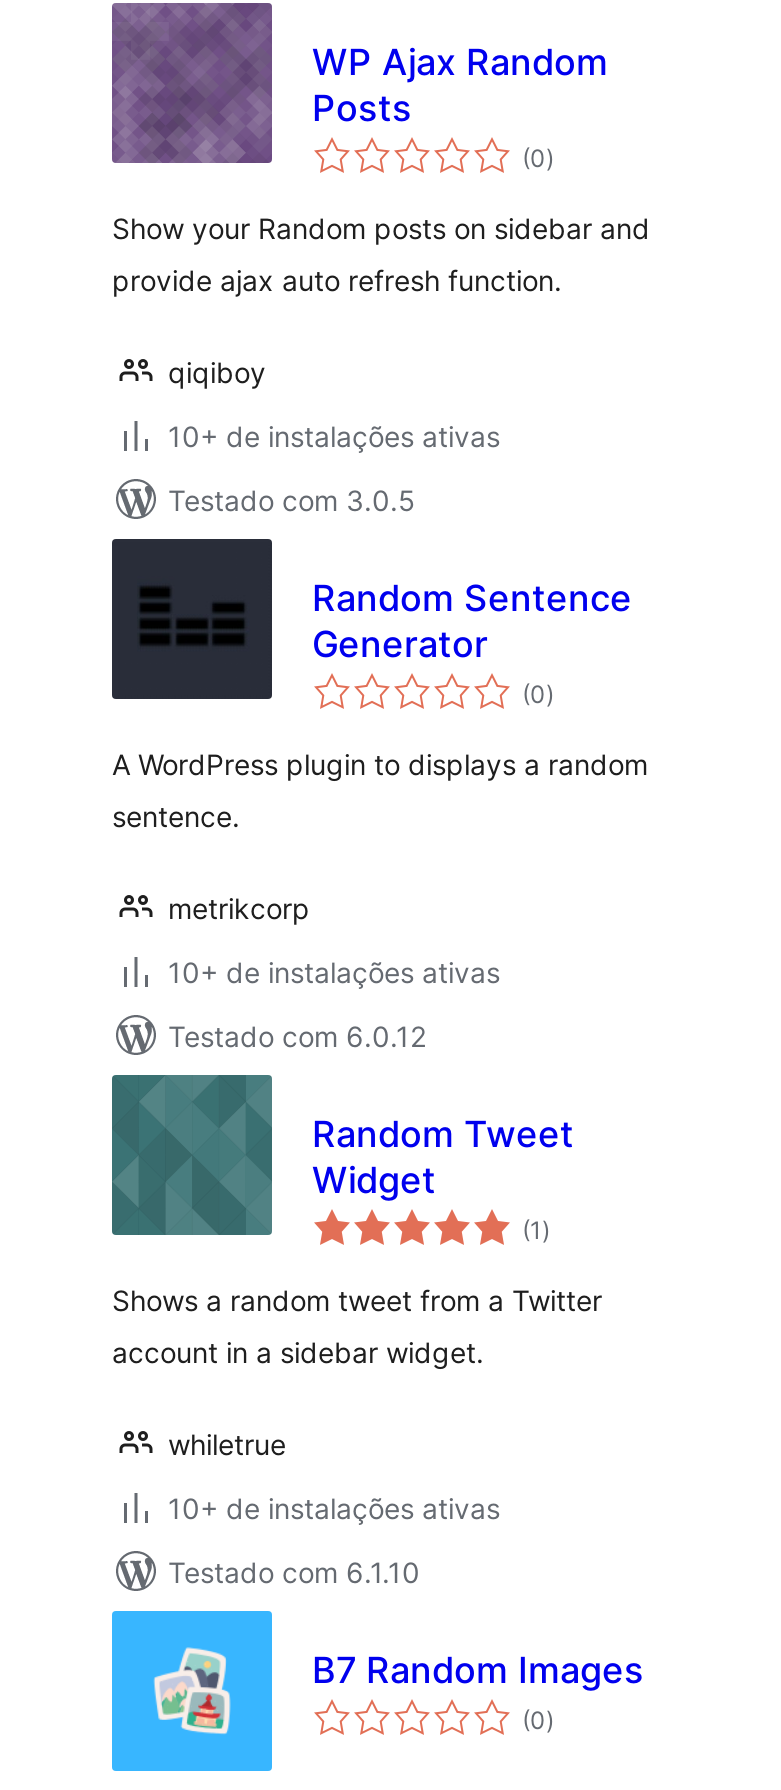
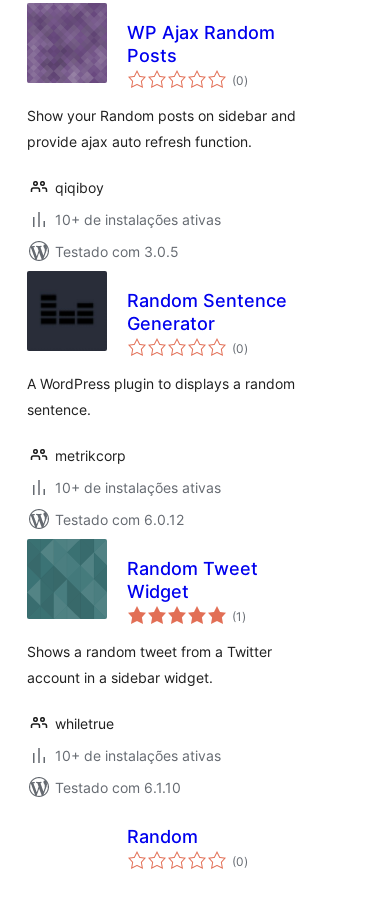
- [image]

- B7 Random Images
+ Random
